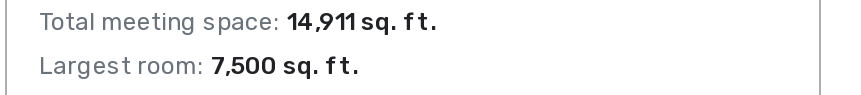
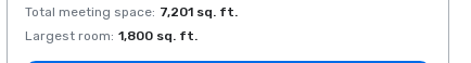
- Total meeting space: 14,911 sq. ft.
+ Total meeting space: 7,201 sq. ft.

- Largest room: 7,500 sq. ft.
+ Largest room: 1,800 sq. ft.
